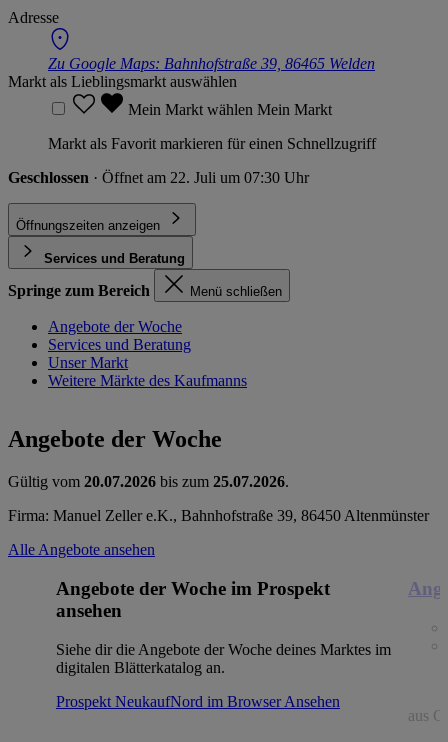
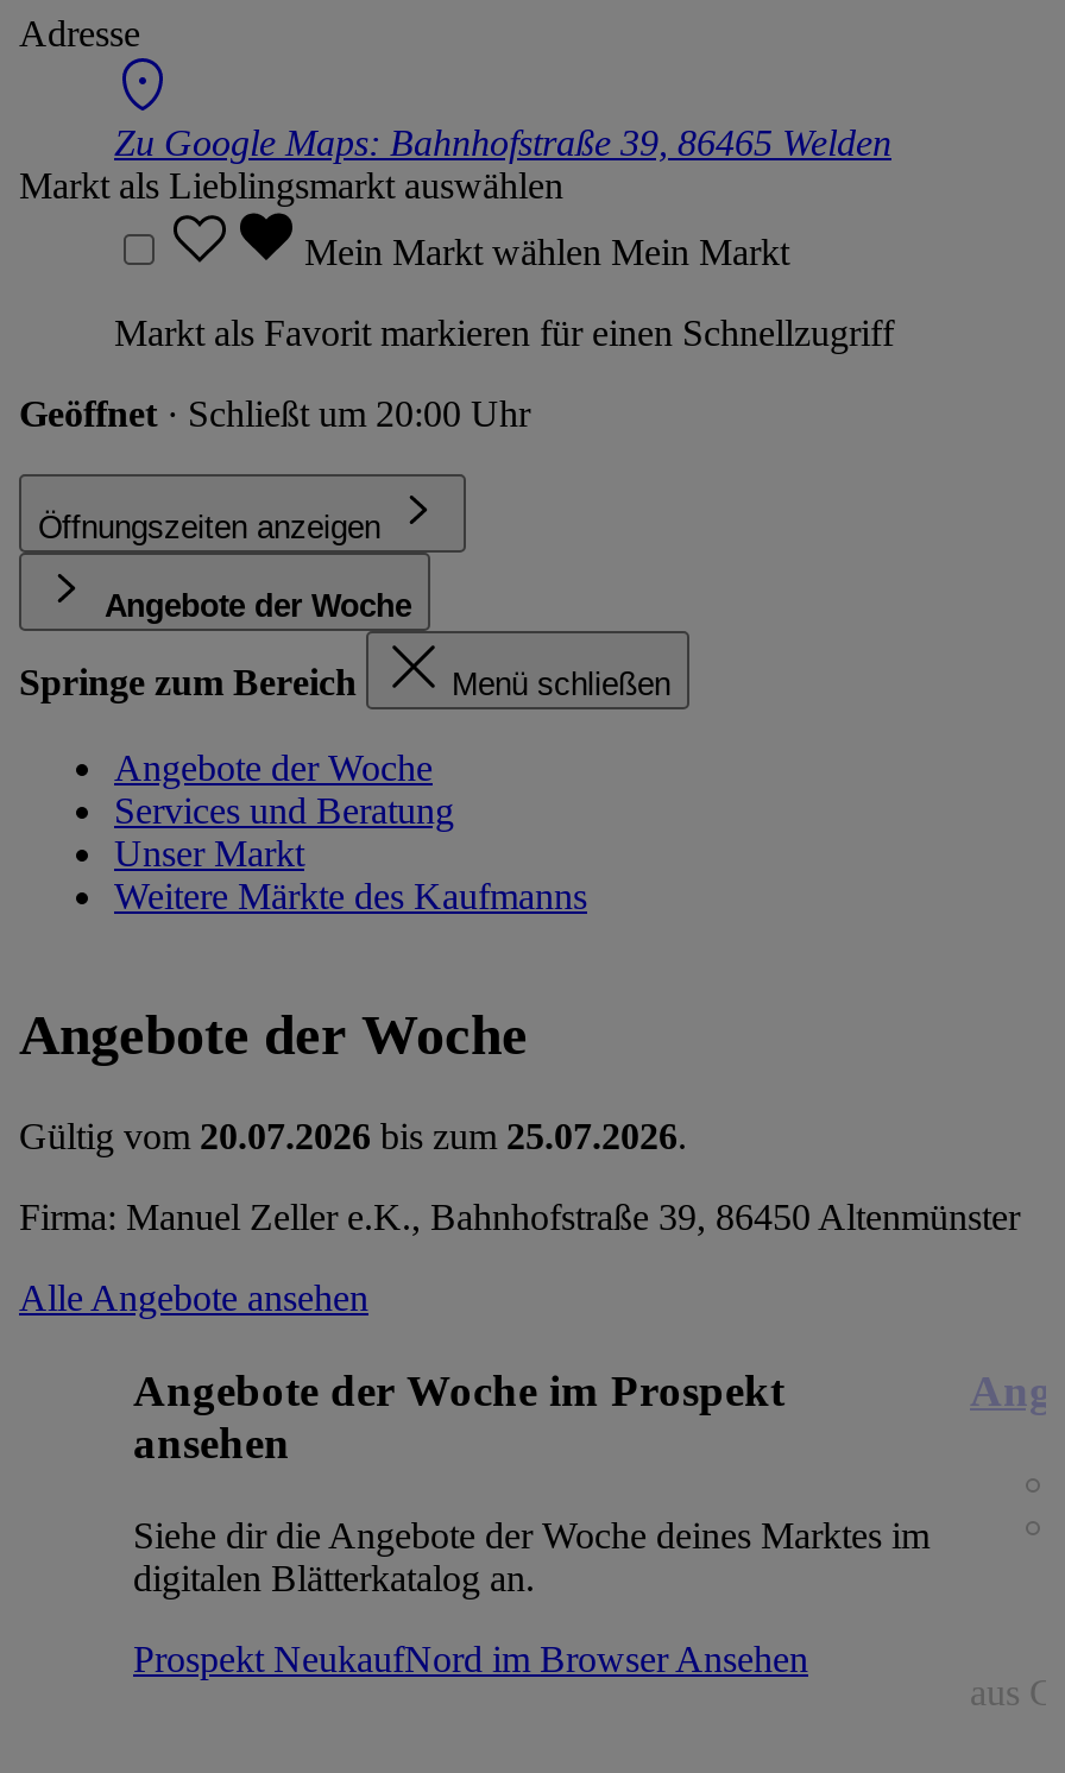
- Geschlossen · Öffnet am 22. Juli um 07:30 Uhr
+ Geöffnet · Schließt um 20:00 Uhr

- Services und Beratung
+ Angebote der Woche
